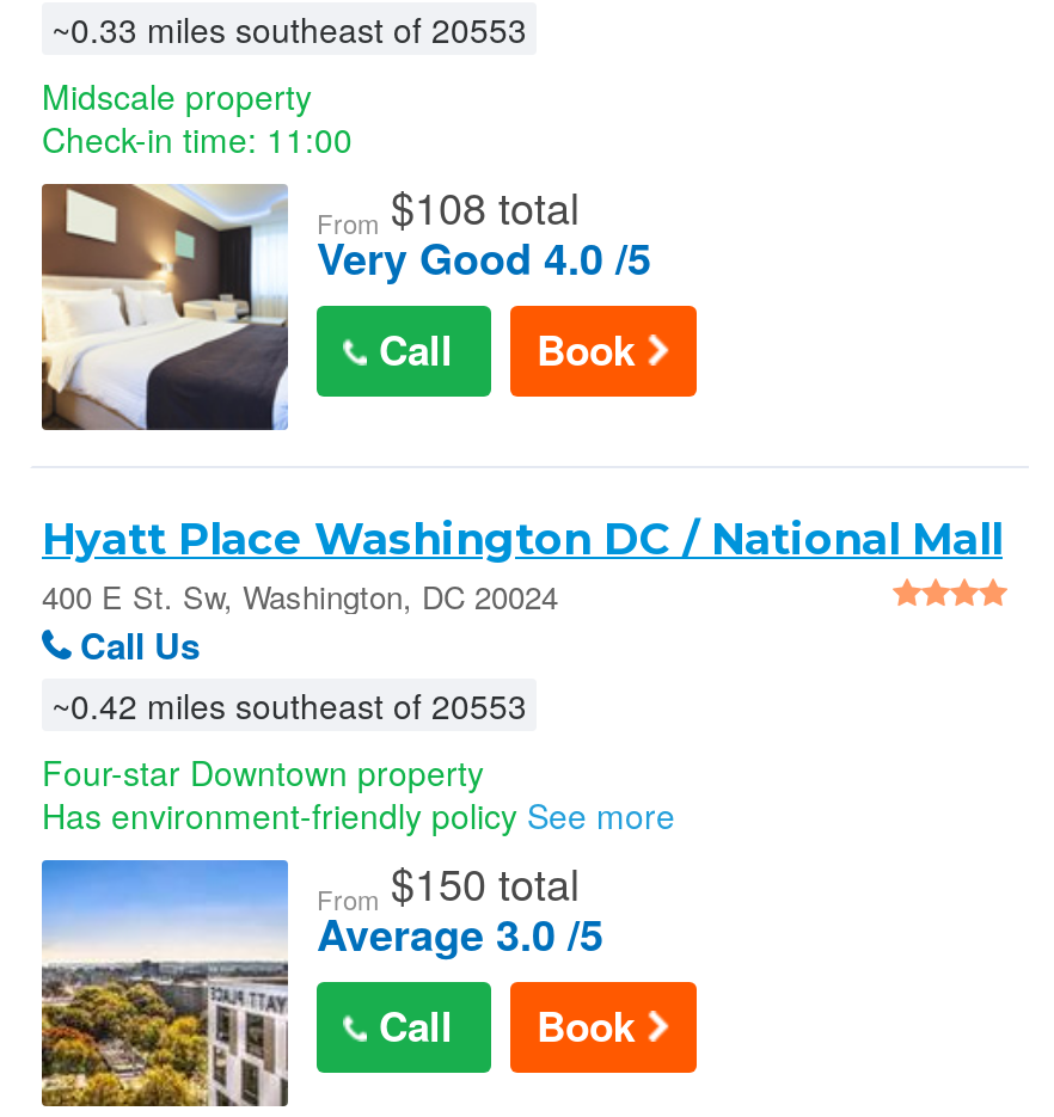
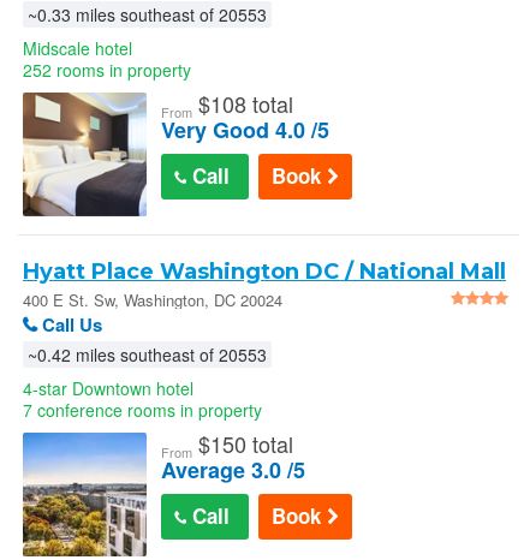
- Midscale property
- Check-in time: 11:00
+ Midscale hotel
+ 252 rooms in property

- Four-star Downtown property
- Has environment-friendly policy See more
+ 4-star Downtown hotel
+ 7 conference rooms in property
